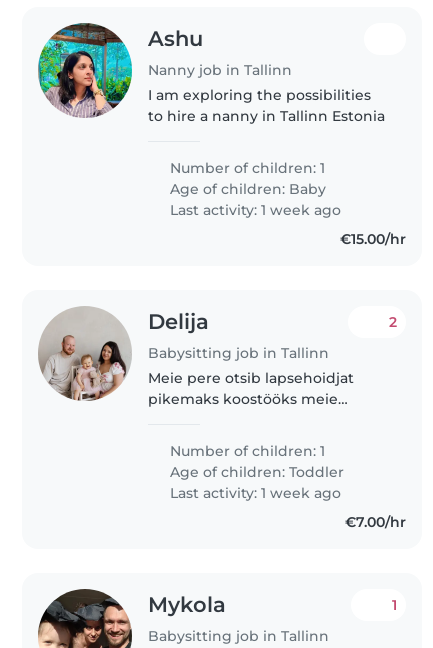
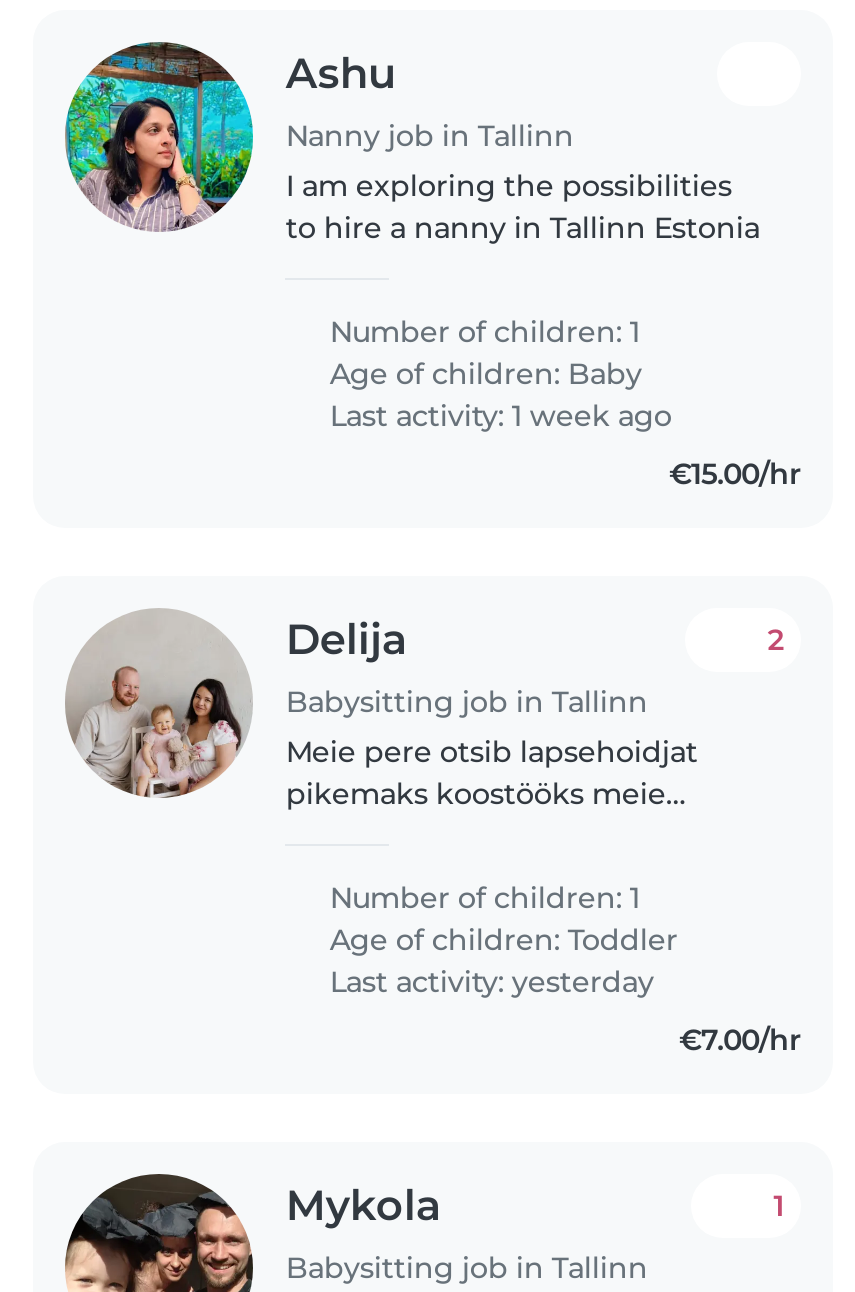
- Last activity: 1 week ago
+ Last activity: yesterday
